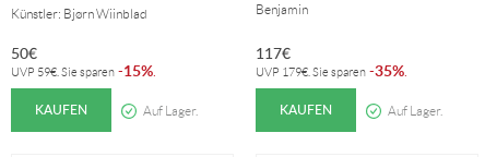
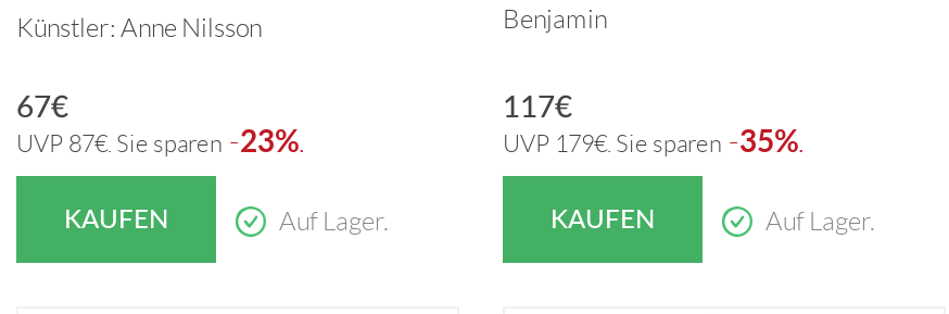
- Künstler: Bjørn Wiinblad
+ Künstler: Anne Nilsson

- 50€
- UVP 59€. Sie sparen -15%.
+ 67€
+ UVP 87€. Sie sparen -23%.
